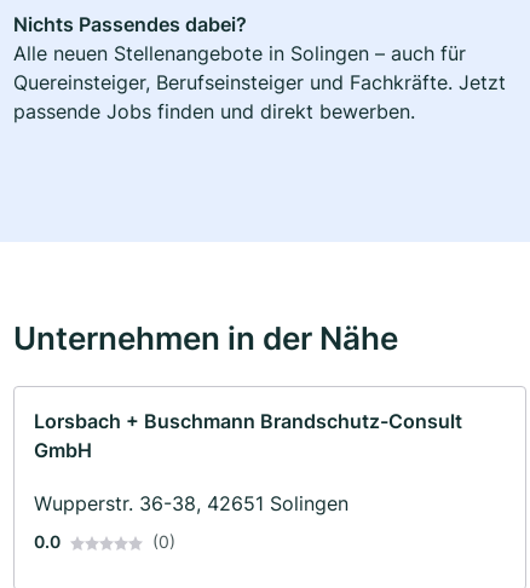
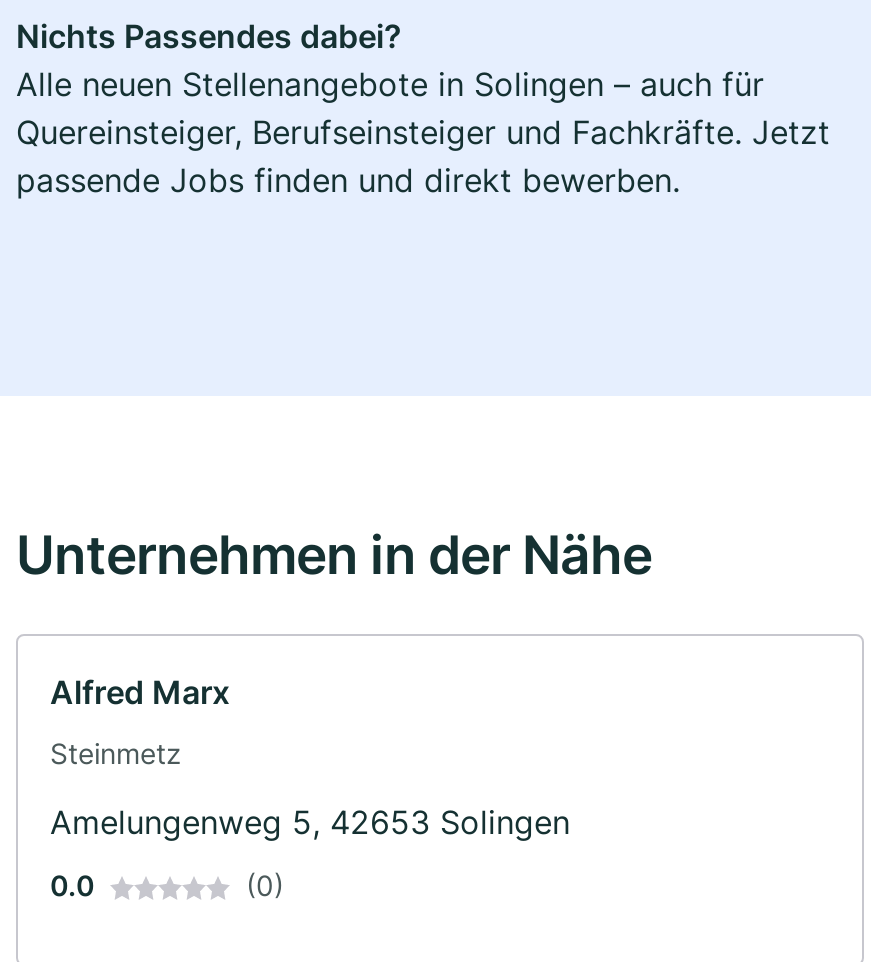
- Lorsbach + Buschmann Brandschutz-Consult
- GmbH
- Wupperstr. 36-38, 42651 Solingen
+ Alfred Marx
+ Steinmetz
+ Amelungenweg 5, 42653 Solingen
